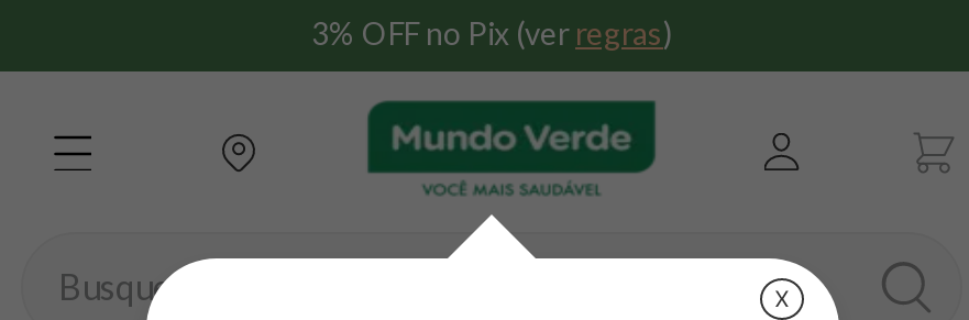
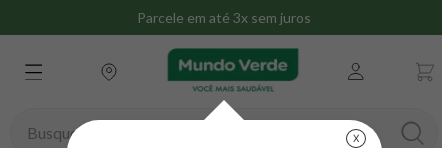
- 3% OFF no Pix (ver regras)
+ Parcele em até 3x sem juros
